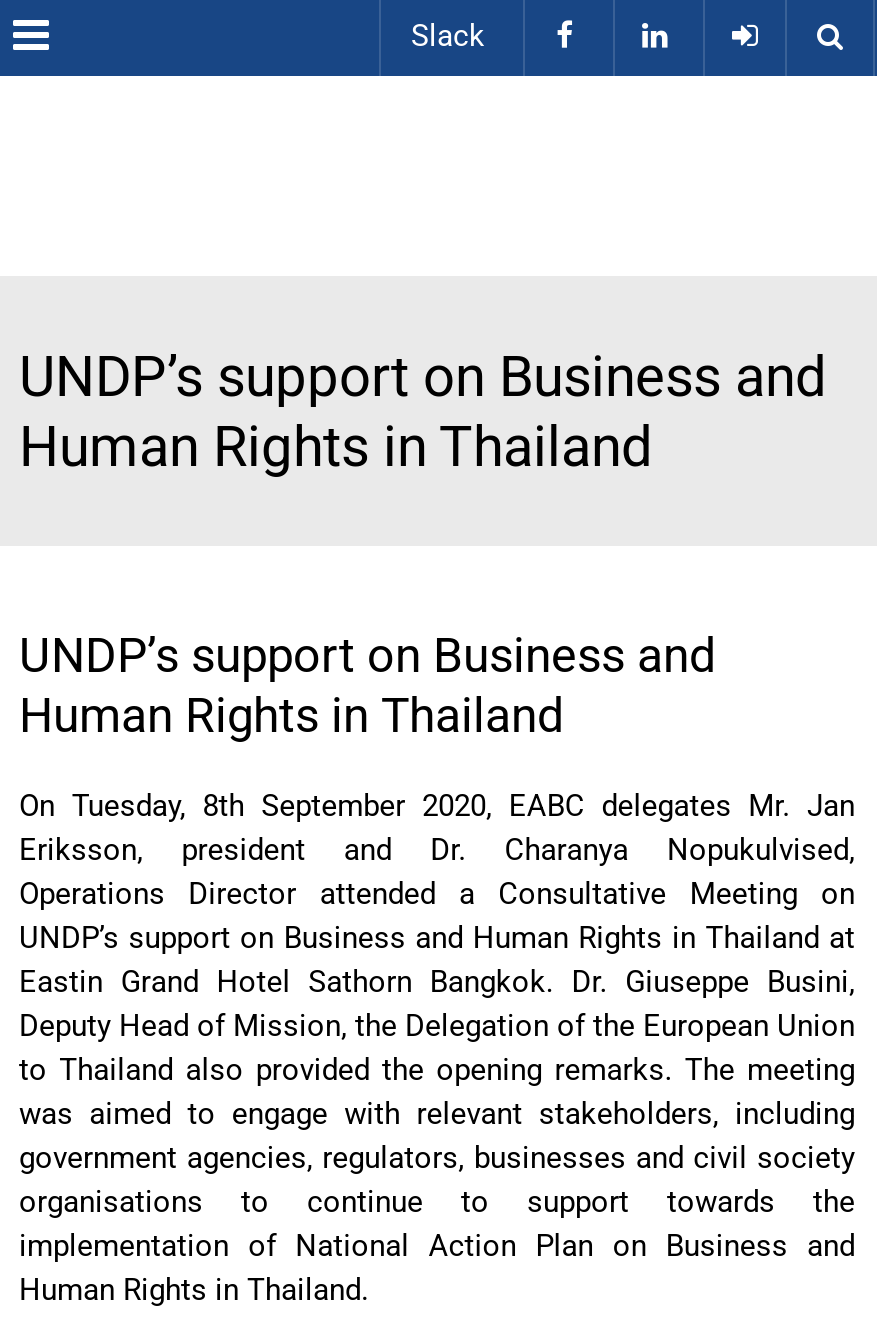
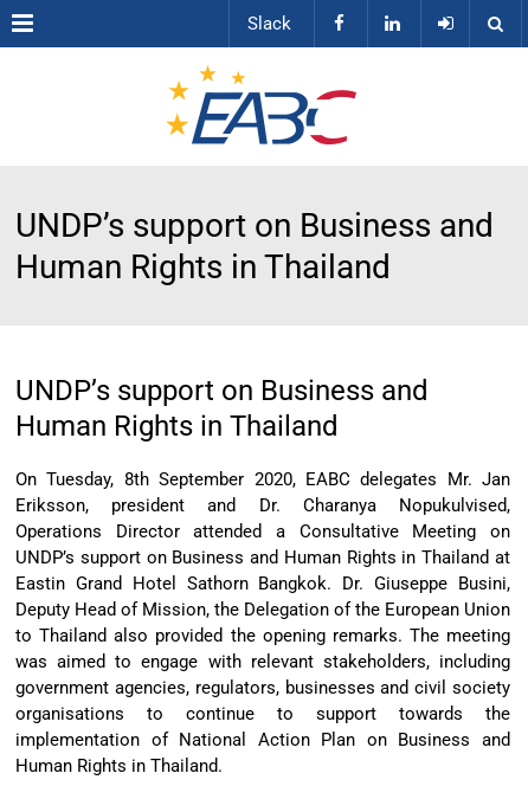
+ [image]
